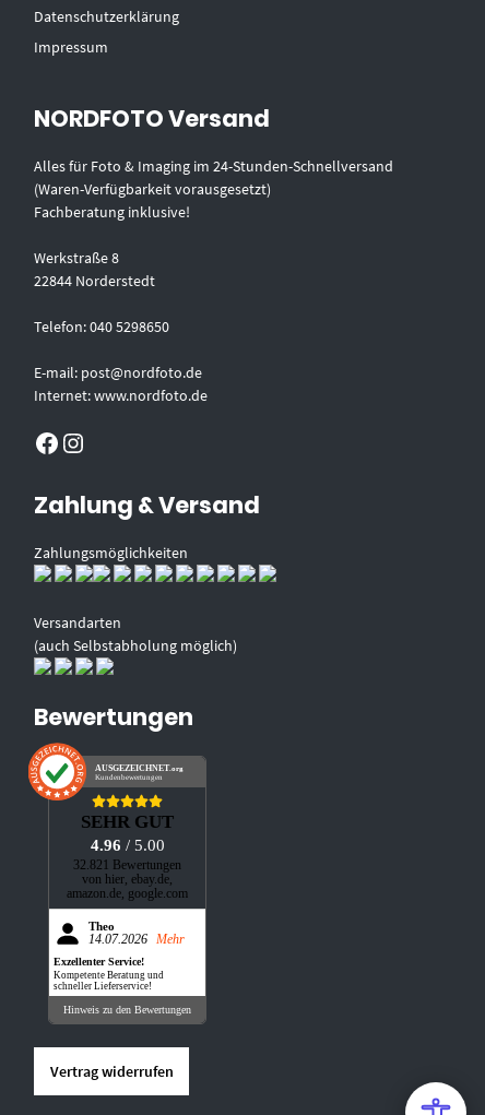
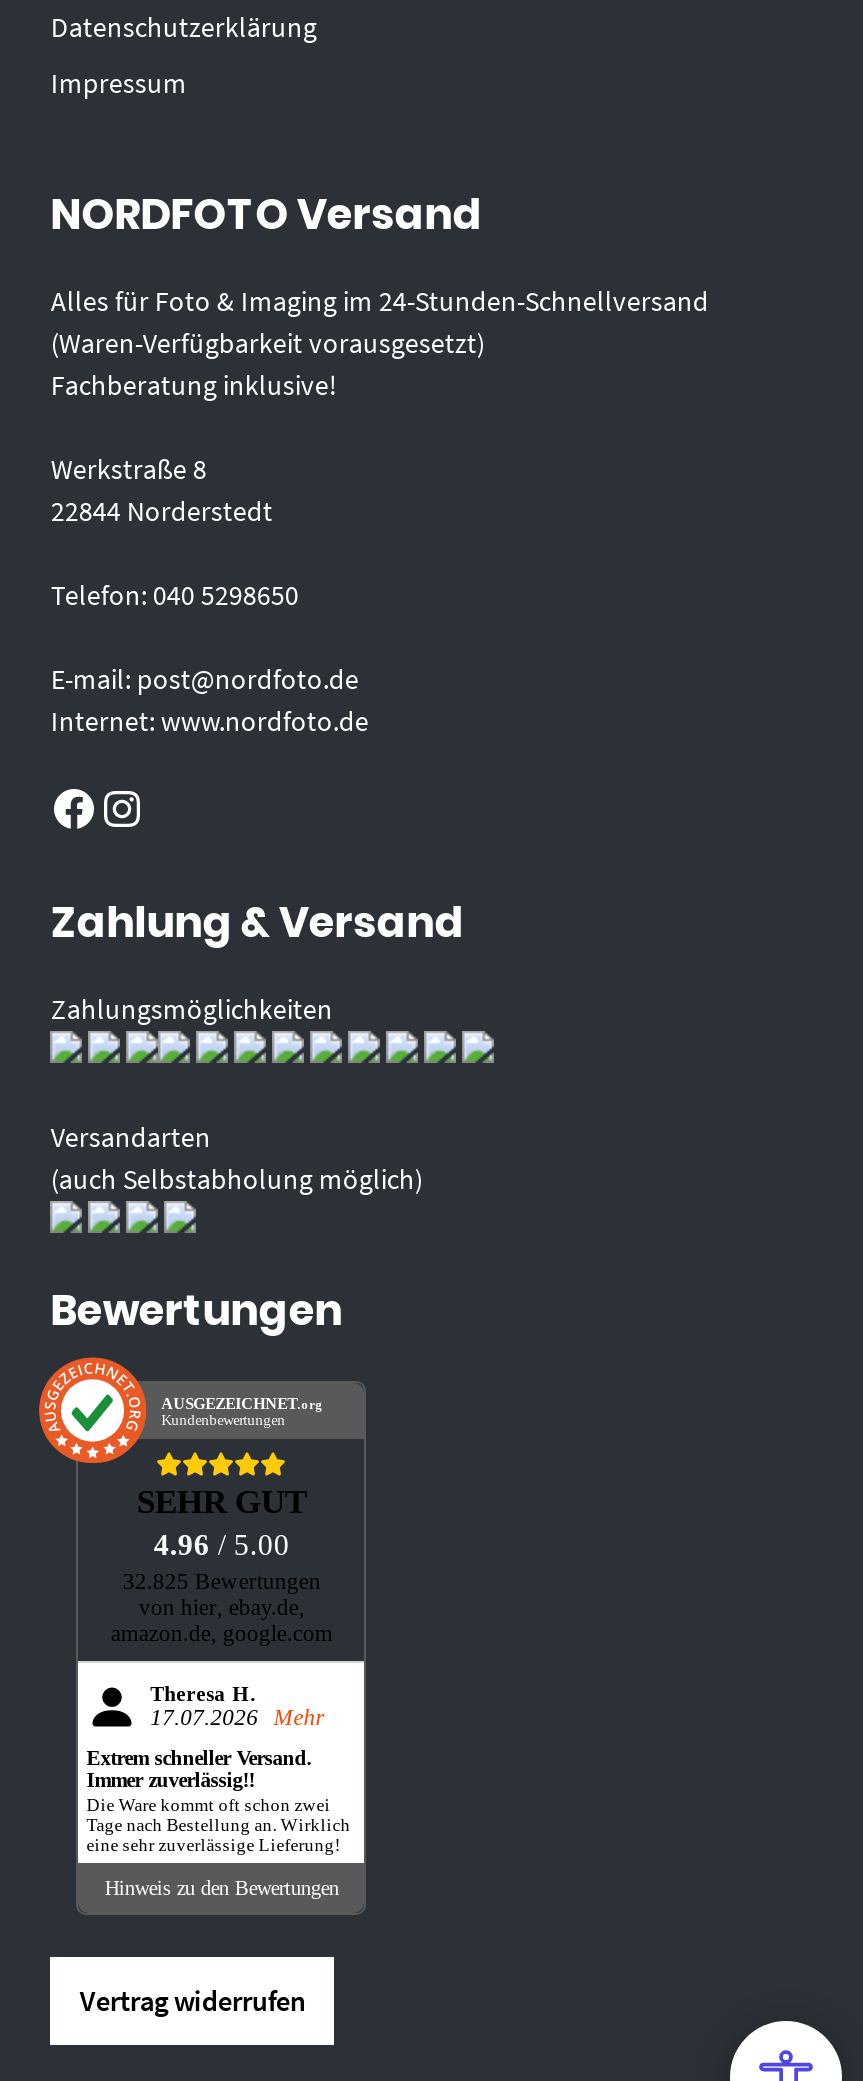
- 32.821 Bewertungen
+ 32.825 Bewertungen

- Theo
- 14.07.2026 Mehr
+ Theresa H.
+ 17.07.2026 Mehr

- Exzellenter Service!
- Kompetente Beratung und
- schneller Lieferservice!
+ Extrem schneller Versand.
+ Immer zuverlässig!!
+ Die Ware kommt oft schon zwei
+ Tage nach Bestellung an. Wirklich
+ eine sehr zuverlässige Lieferung!
